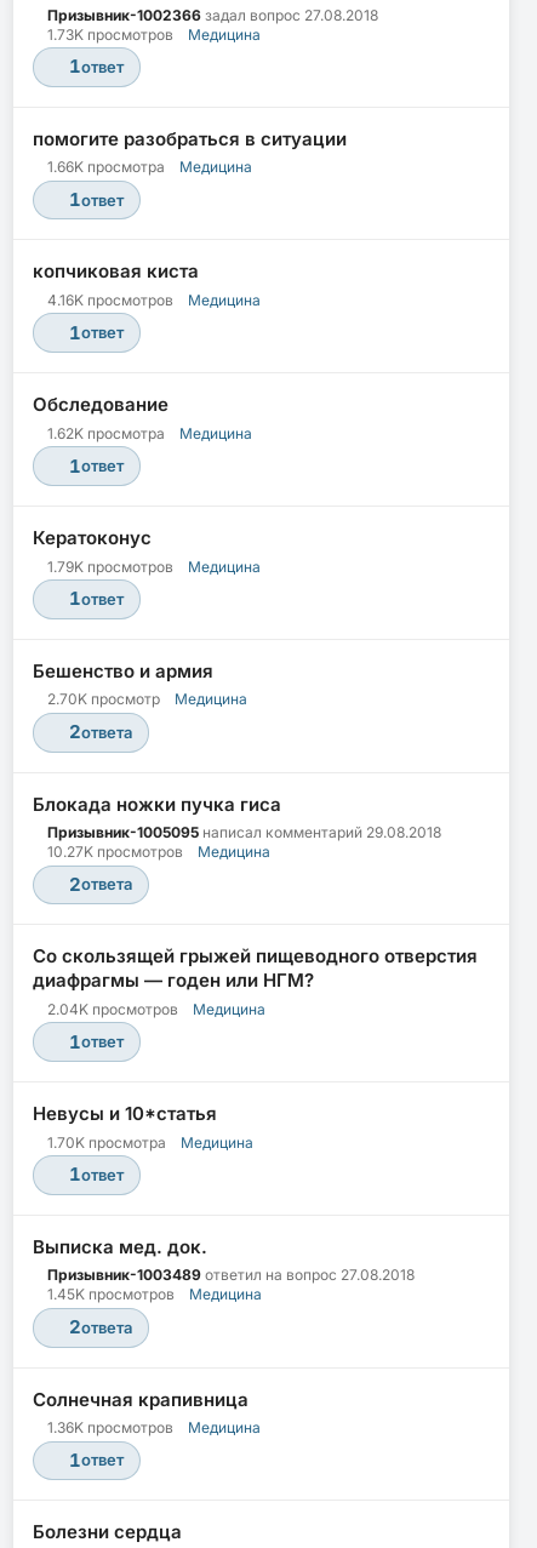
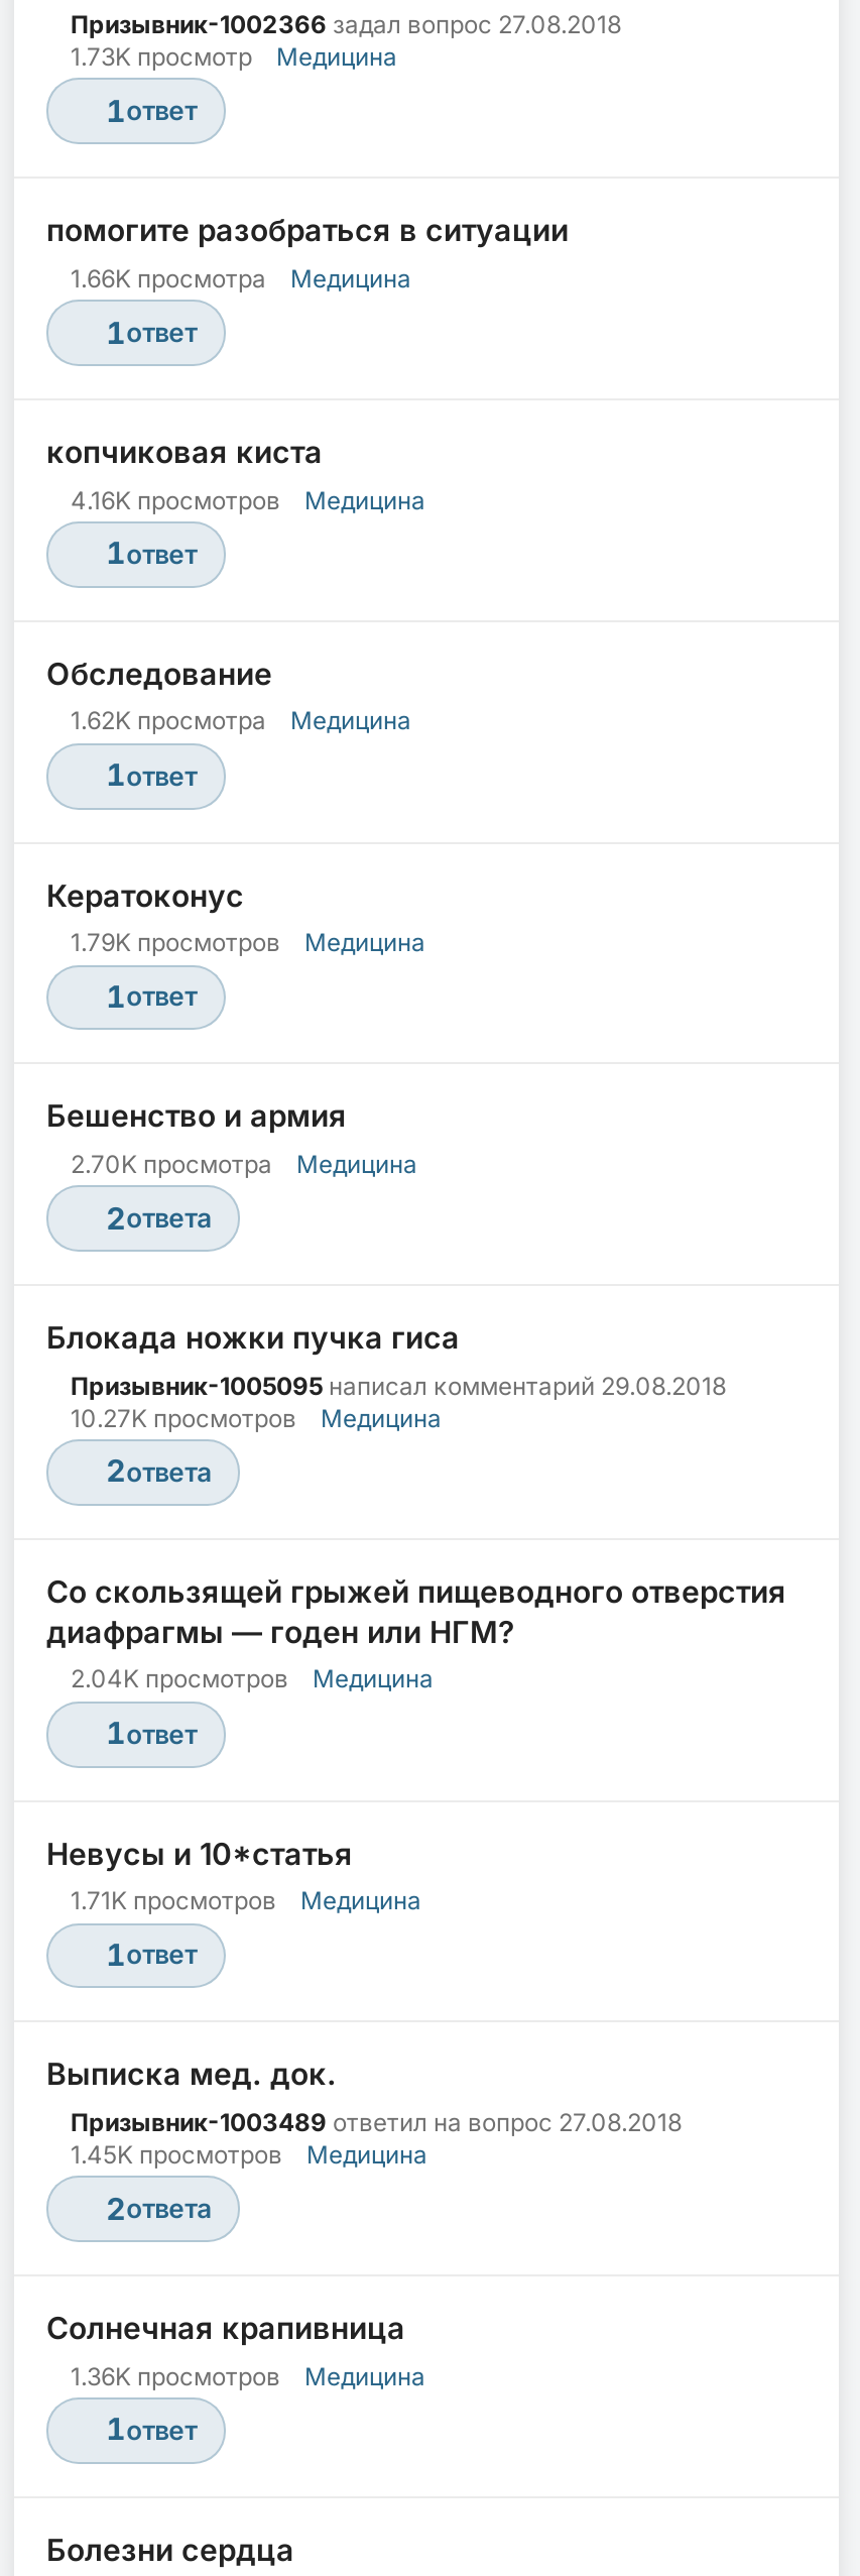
- 1.73K просмотров Медицина
+ 1.73K просмотр Медицина

- 2.70K просмотр Медицина
+ 2.70K просмотра Медицина

- 1.70K просмотра Медицина
+ 1.71K просмотров Медицина
